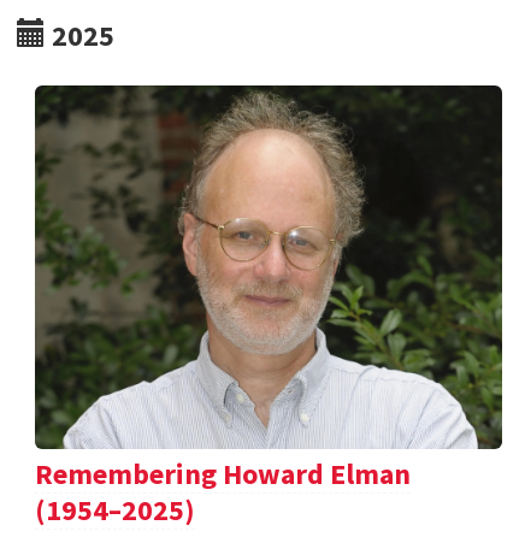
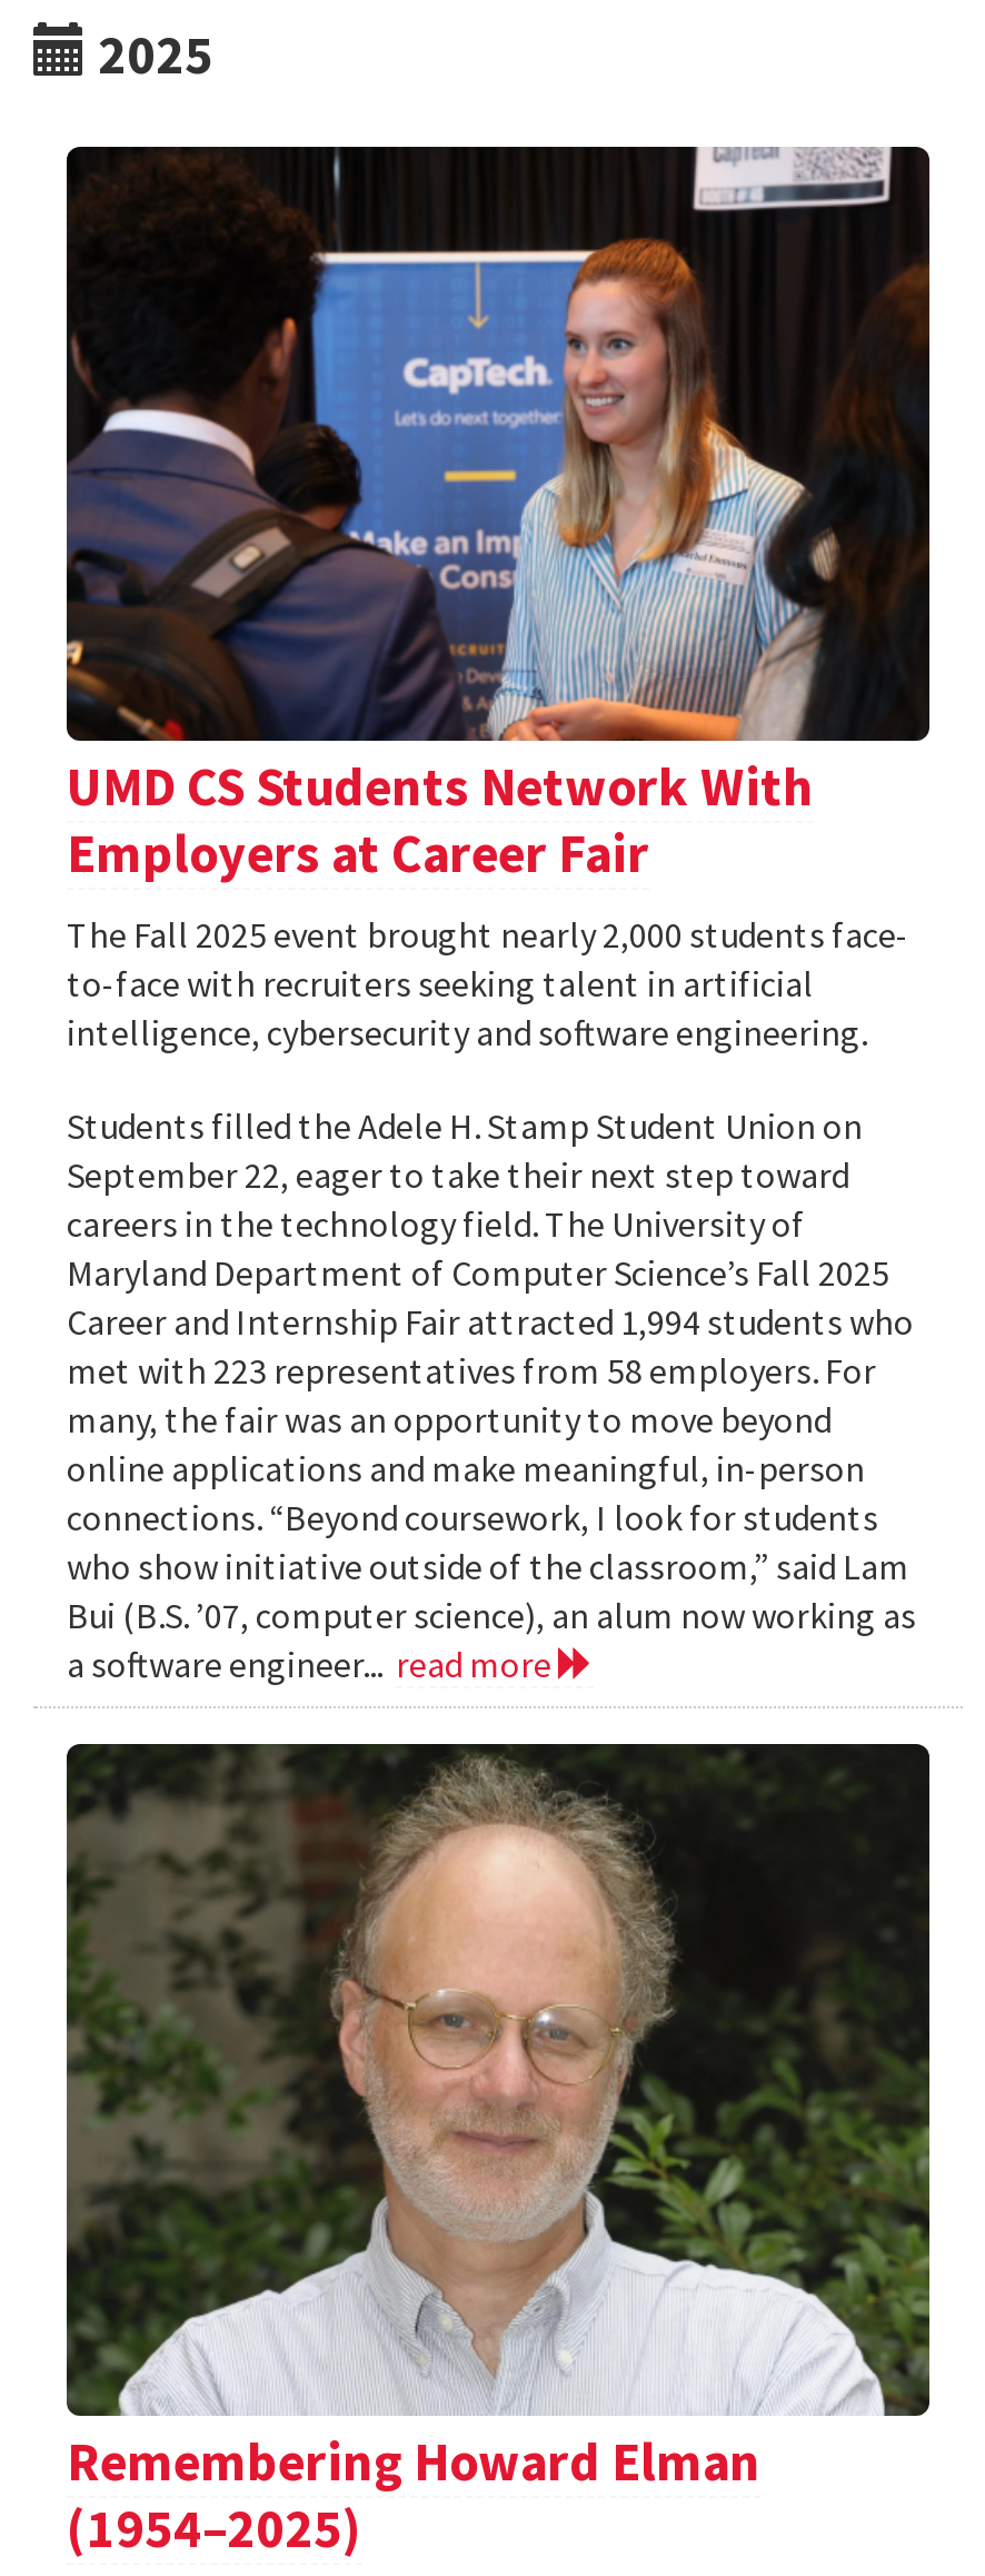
+ [image]
+ UMD CS Students Network With
+ Employers at Career Fair
+ The Fall 2025 event brought nearly 2,000 students face-
+ to-face with recruiters seeking talent in artificial
+ intelligence, cybersecurity and software engineering.
+ Students filled the Adele H. Stamp Student Union on
+ September 22, eager to take their next step toward
+ careers in the technology field. The University of
+ Maryland Department of Computer Science’s Fall 2025
+ Career and Internship Fair attracted 1,994 students who
+ met with 223 representatives from 58 employers. For
+ many, the fair was an opportunity to move beyond
+ online applications and make meaningful, in-person
+ connections. “Beyond coursework, I look for students
+ who show initiative outside of the classroom,” said Lam
+ Bui (B.S. ’07, computer science), an alum now working as
+ a software engineer... read more
